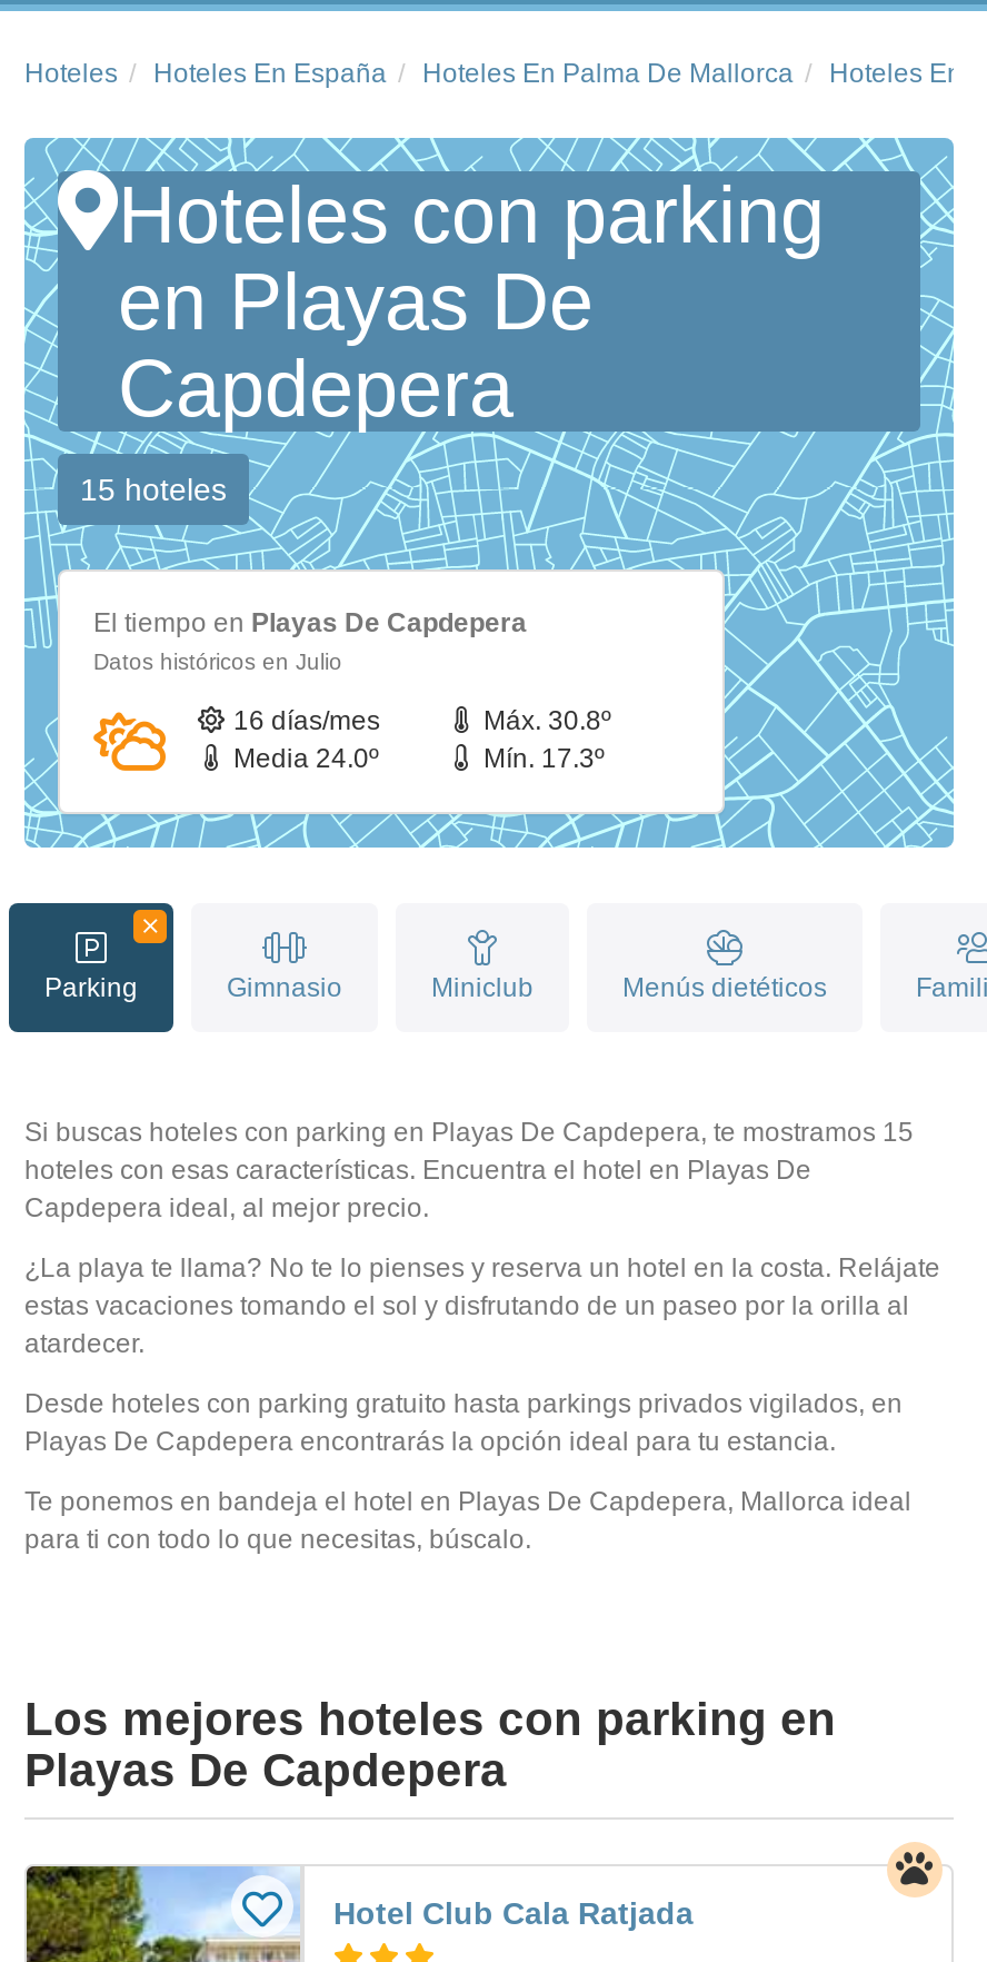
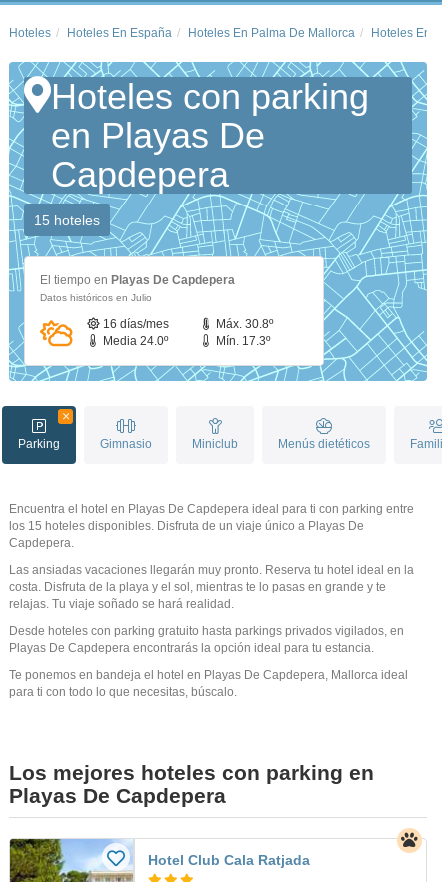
- Si buscas hoteles con parking en Playas De Capdepera, te mostramos 15
- hoteles con esas características. Encuentra el hotel en Playas De
- Capdepera ideal, al mejor precio.
+ Encuentra el hotel en Playas De Capdepera ideal para ti con parking entre
+ los 15 hoteles disponibles. Disfruta de un viaje único a Playas De
+ Capdepera.

- ¿La playa te llama? No te lo pienses y reserva un hotel en la costa. Relájate
- estas vacaciones tomando el sol y disfrutando de un paseo por la orilla al
- atardecer.
+ Las ansiadas vacaciones llegarán muy pronto. Reserva tu hotel ideal en la
+ costa. Disfruta de la playa y el sol, mientras te lo pasas en grande y te
+ relajas. Tu viaje soñado se hará realidad.
